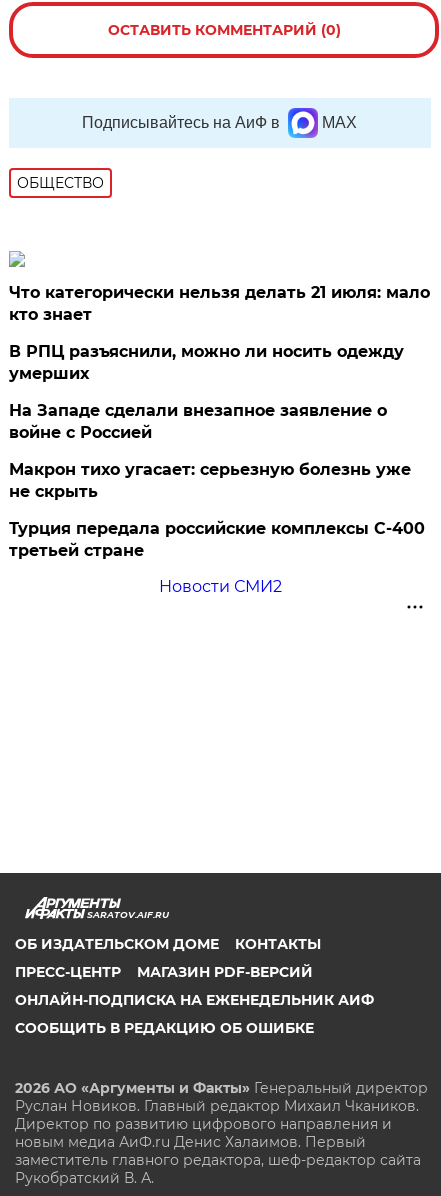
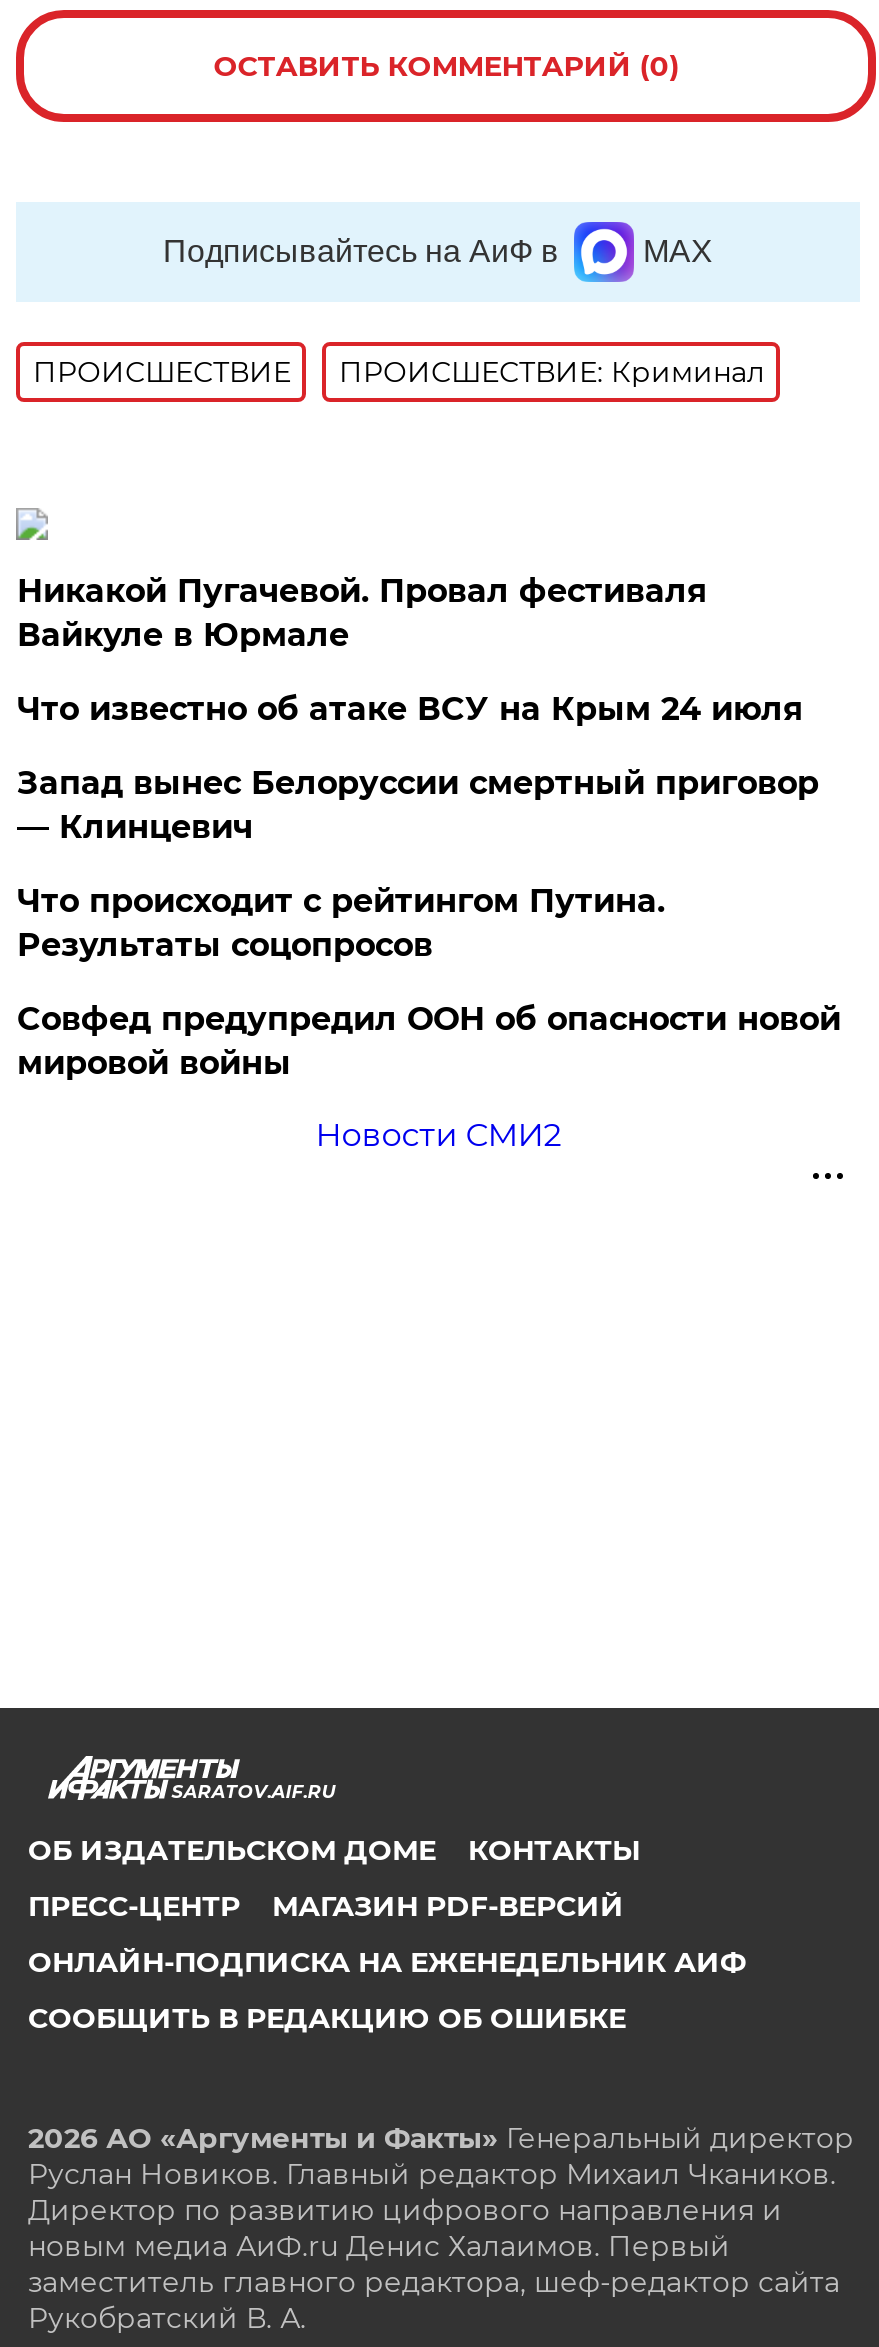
- ОБЩЕСТВО
+ ПРОИСШЕСТВИE
+ ПРОИСШЕСТВИЕ: Криминал

- Что категорически нельзя делать 21 июля: мало
- кто знает
+ Никакой Пугачевой. Провал фестиваля
+ Вайкуле в Юрмале

- В РПЦ разъяснили, можно ли носить одежду
- умерших
+ Что известно об атаке ВСУ на Крым 24 июля

- На Западе сделали внезапное заявление о
- войне с Россией
+ Запад вынес Белоруссии смертный приговор
+ — Клинцевич

- Макрон тихо угасает: серьезную болезнь уже
- не скрыть
+ Что происходит с рейтингом Путина.
+ Результаты соцопросов

- Турция передала российские комплексы С-400
- третьей стране
+ Совфед предупредил ООН об опасности новой
+ мировой войны
